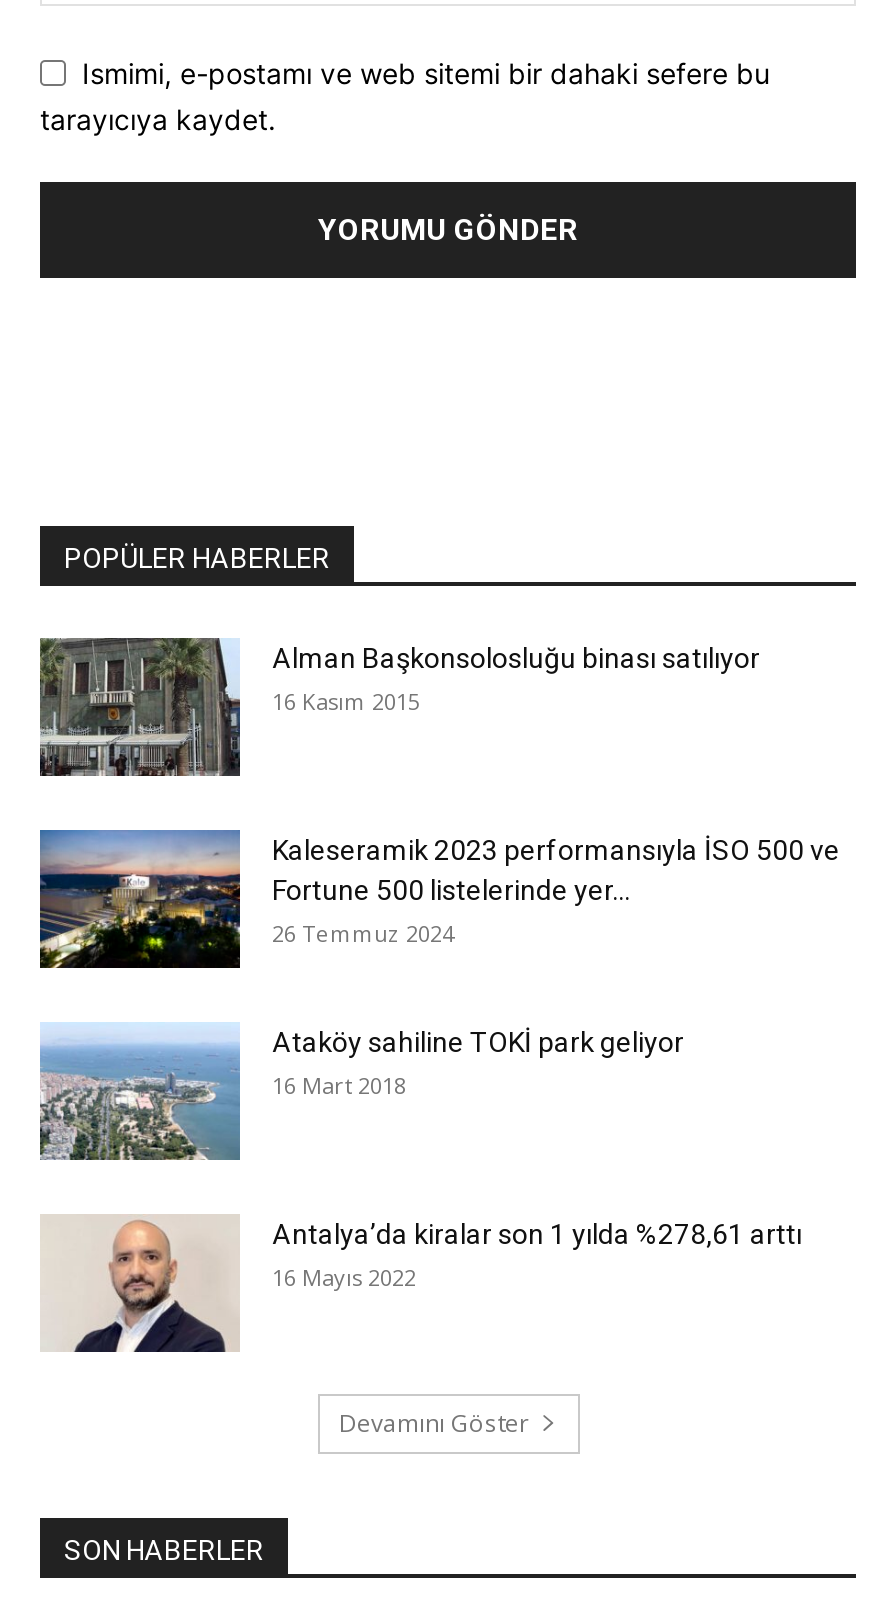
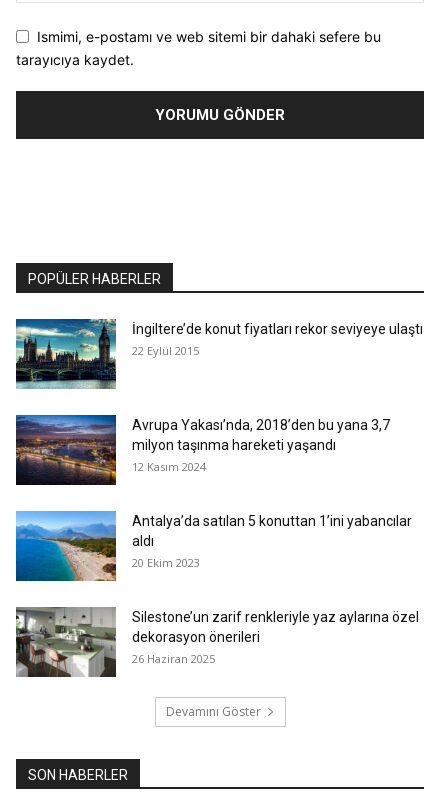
- [image]
- Alman Başkonsolosluğu binası satılıyor
- 16 Kasım 2015
+ [image]
+ İngiltere’de konut fiyatları rekor seviyeye ulaştı
+ 22 Eylül 2015

- [image]
- Kaleseramik 2023 performansıyla İSO 500 ve
- Fortune 500 listelerinde yer...
- 26 Temmuz 2024
+ [image]
+ Avrupa Yakası’nda, 2018’den bu yana 3,7
+ milyon taşınma hareketi yaşandı
+ 12 Kasım 2024

- [image]
- Ataköy sahiline TOKİ park geliyor
- 16 Mart 2018
+ [image]
+ Antalya’da satılan 5 konuttan 1’ini yabancılar
+ aldı
+ 20 Ekim 2023

- [image]
- Antalya’da kiralar son 1 yılda %278,61 arttı
- 16 Mayıs 2022
+ [image]
+ Silestone’un zarif renkleriyle yaz aylarına özel
+ dekorasyon önerileri
+ 26 Haziran 2025
